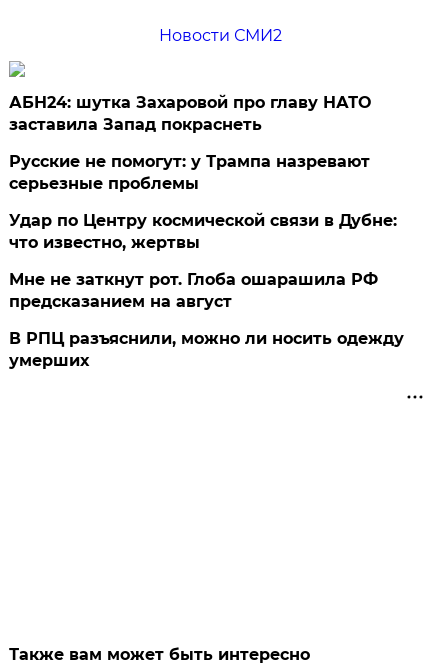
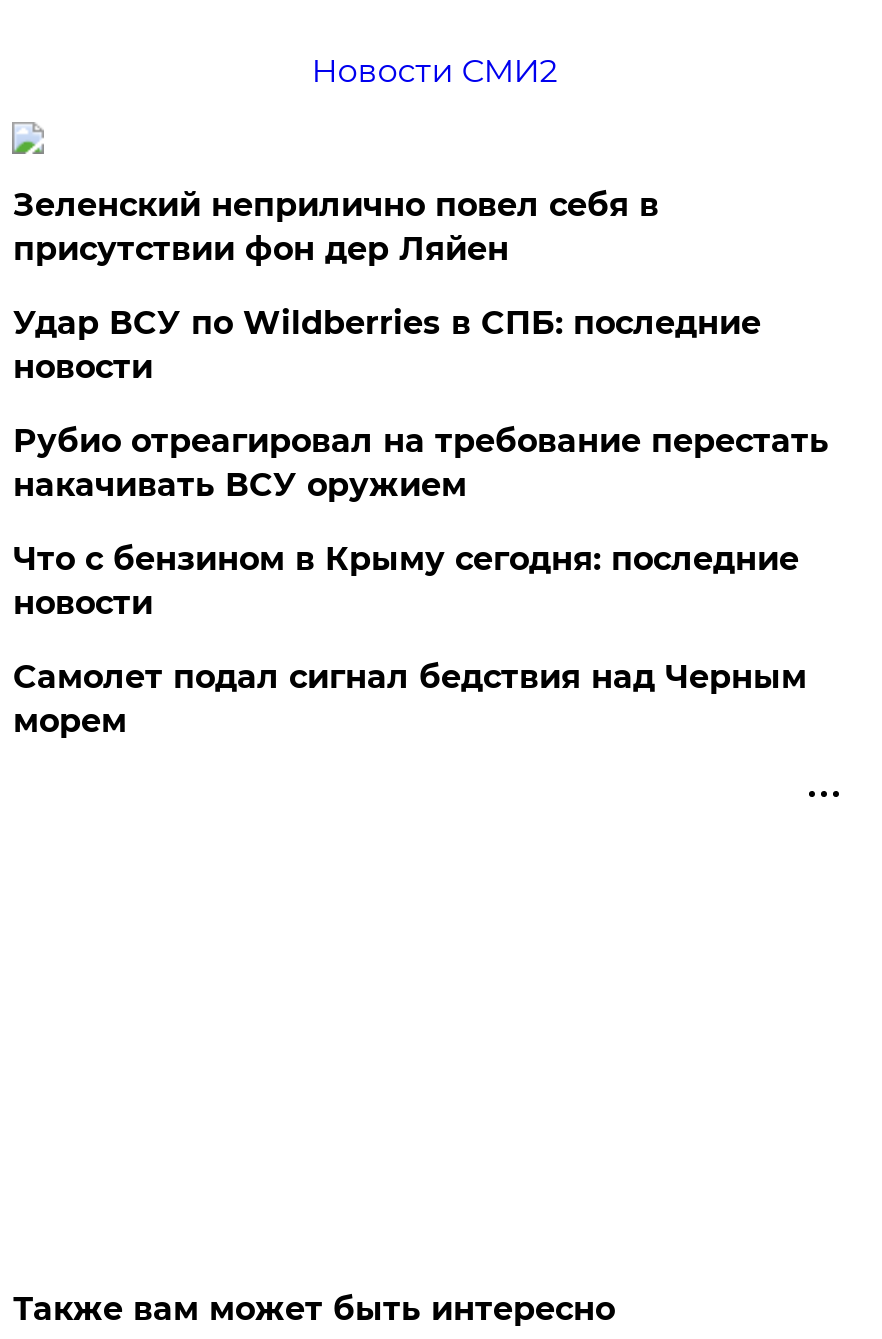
- АБН24: шутка Захаровой про главу НАТО
- заставила Запад покраснеть
+ Зеленский неприлично повел cебя в
+ присутствии фон дер Ляйен

- Русские не помогут: у Трампа назревают
- серьезные проблемы
+ Удар ВСУ по Wildberries в СПБ: последние
+ новости

- Удар по Центру космической связи в Дубне:
- что известно, жертвы
+ Рубио отреагировал на требование перестать
+ накачивать ВСУ оружием

- Мне не заткнут рот. Глоба ошарашила РФ
- предсказанием на август
+ Что с бензином в Крыму сегодня: последние
+ новости

- В РПЦ разъяснили, можно ли носить одежду
- умерших
+ Самолет подал сигнал бедствия над Черным
+ морем
